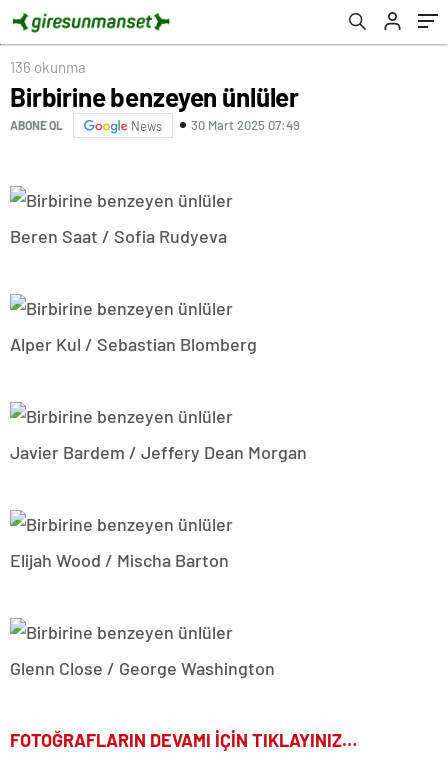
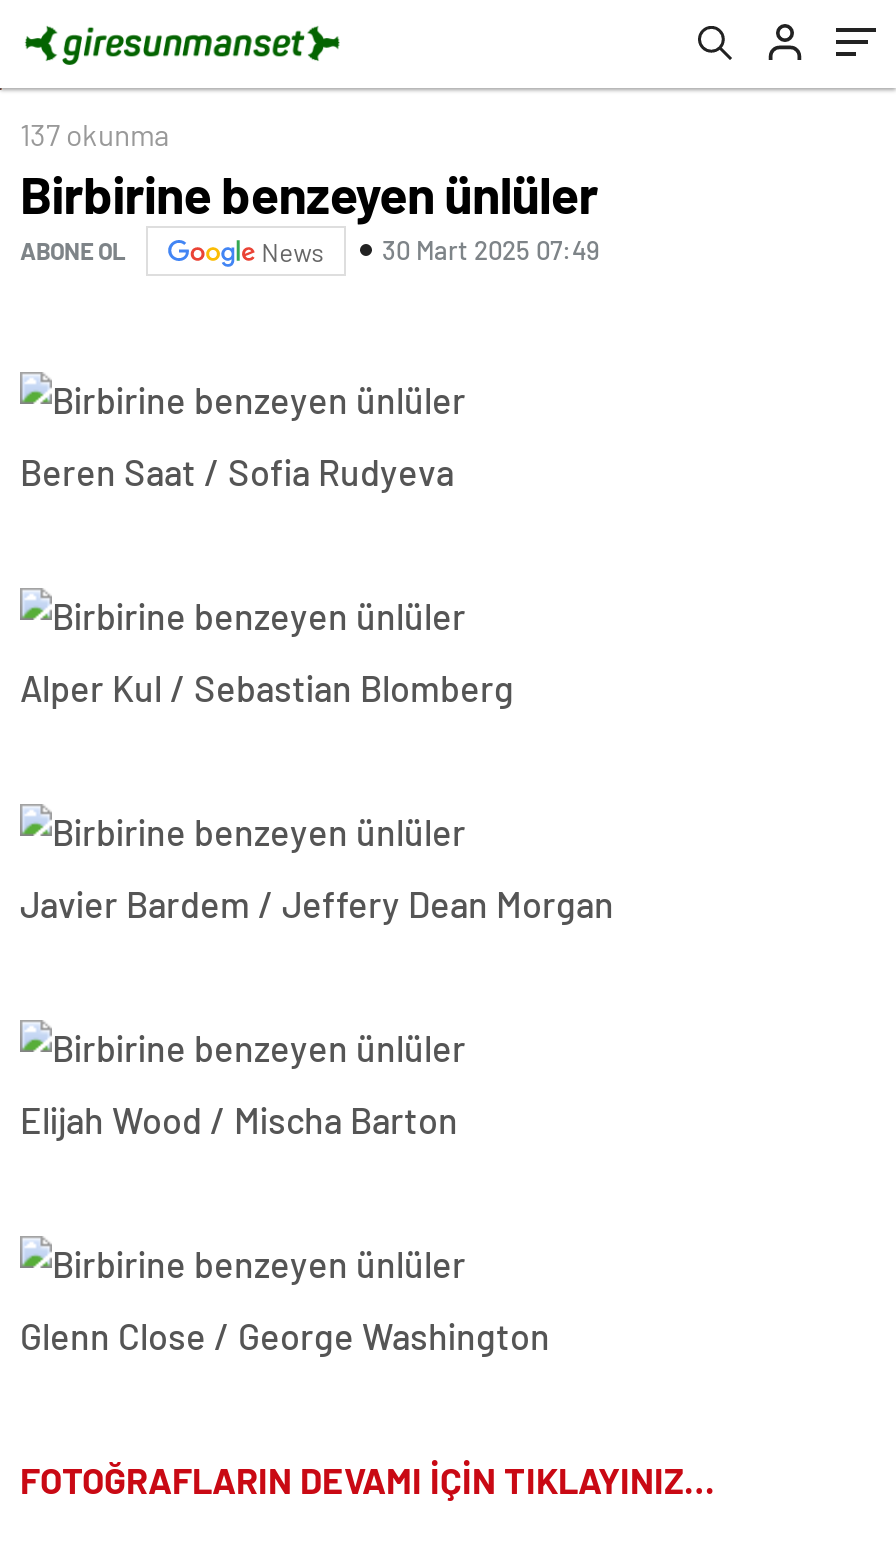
- 136 okunma
+ 137 okunma
